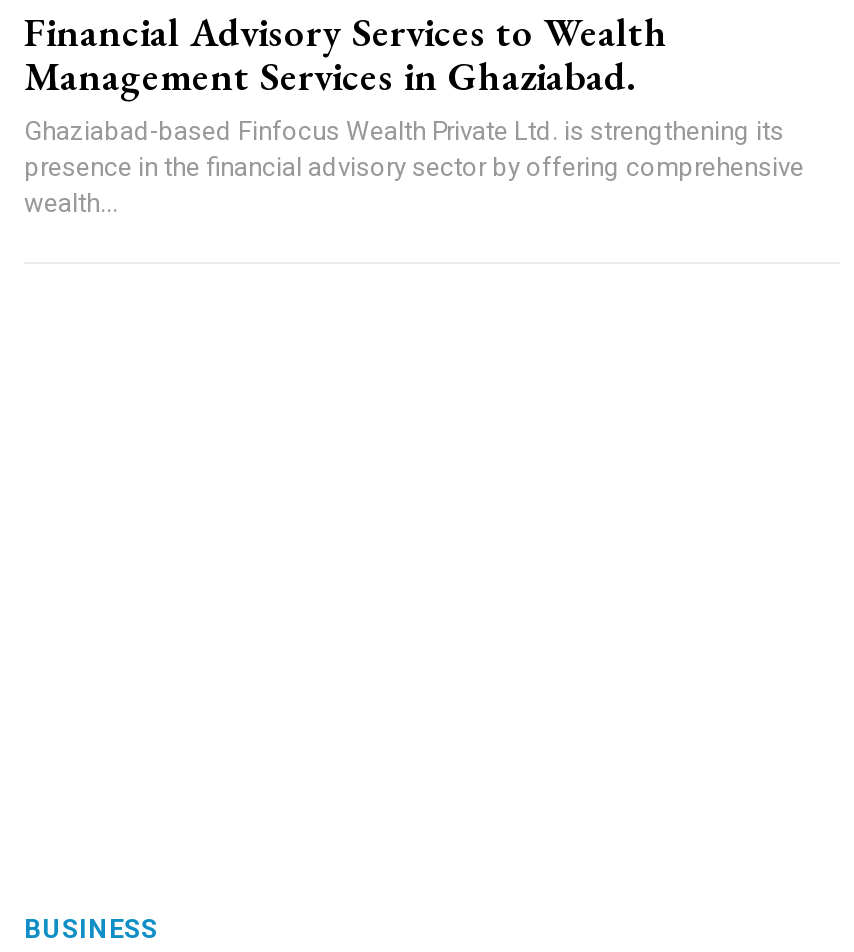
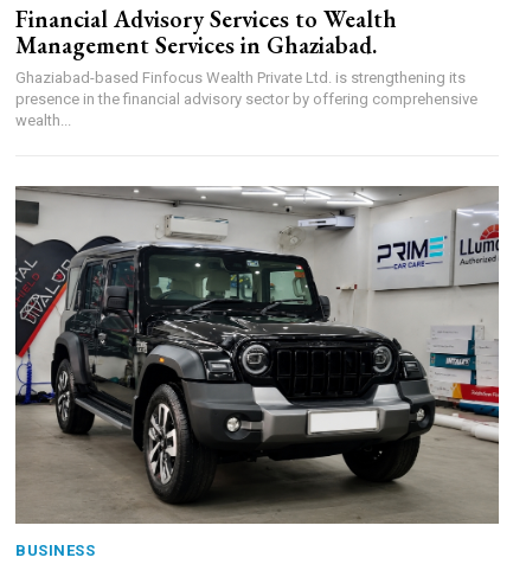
+ [image]
